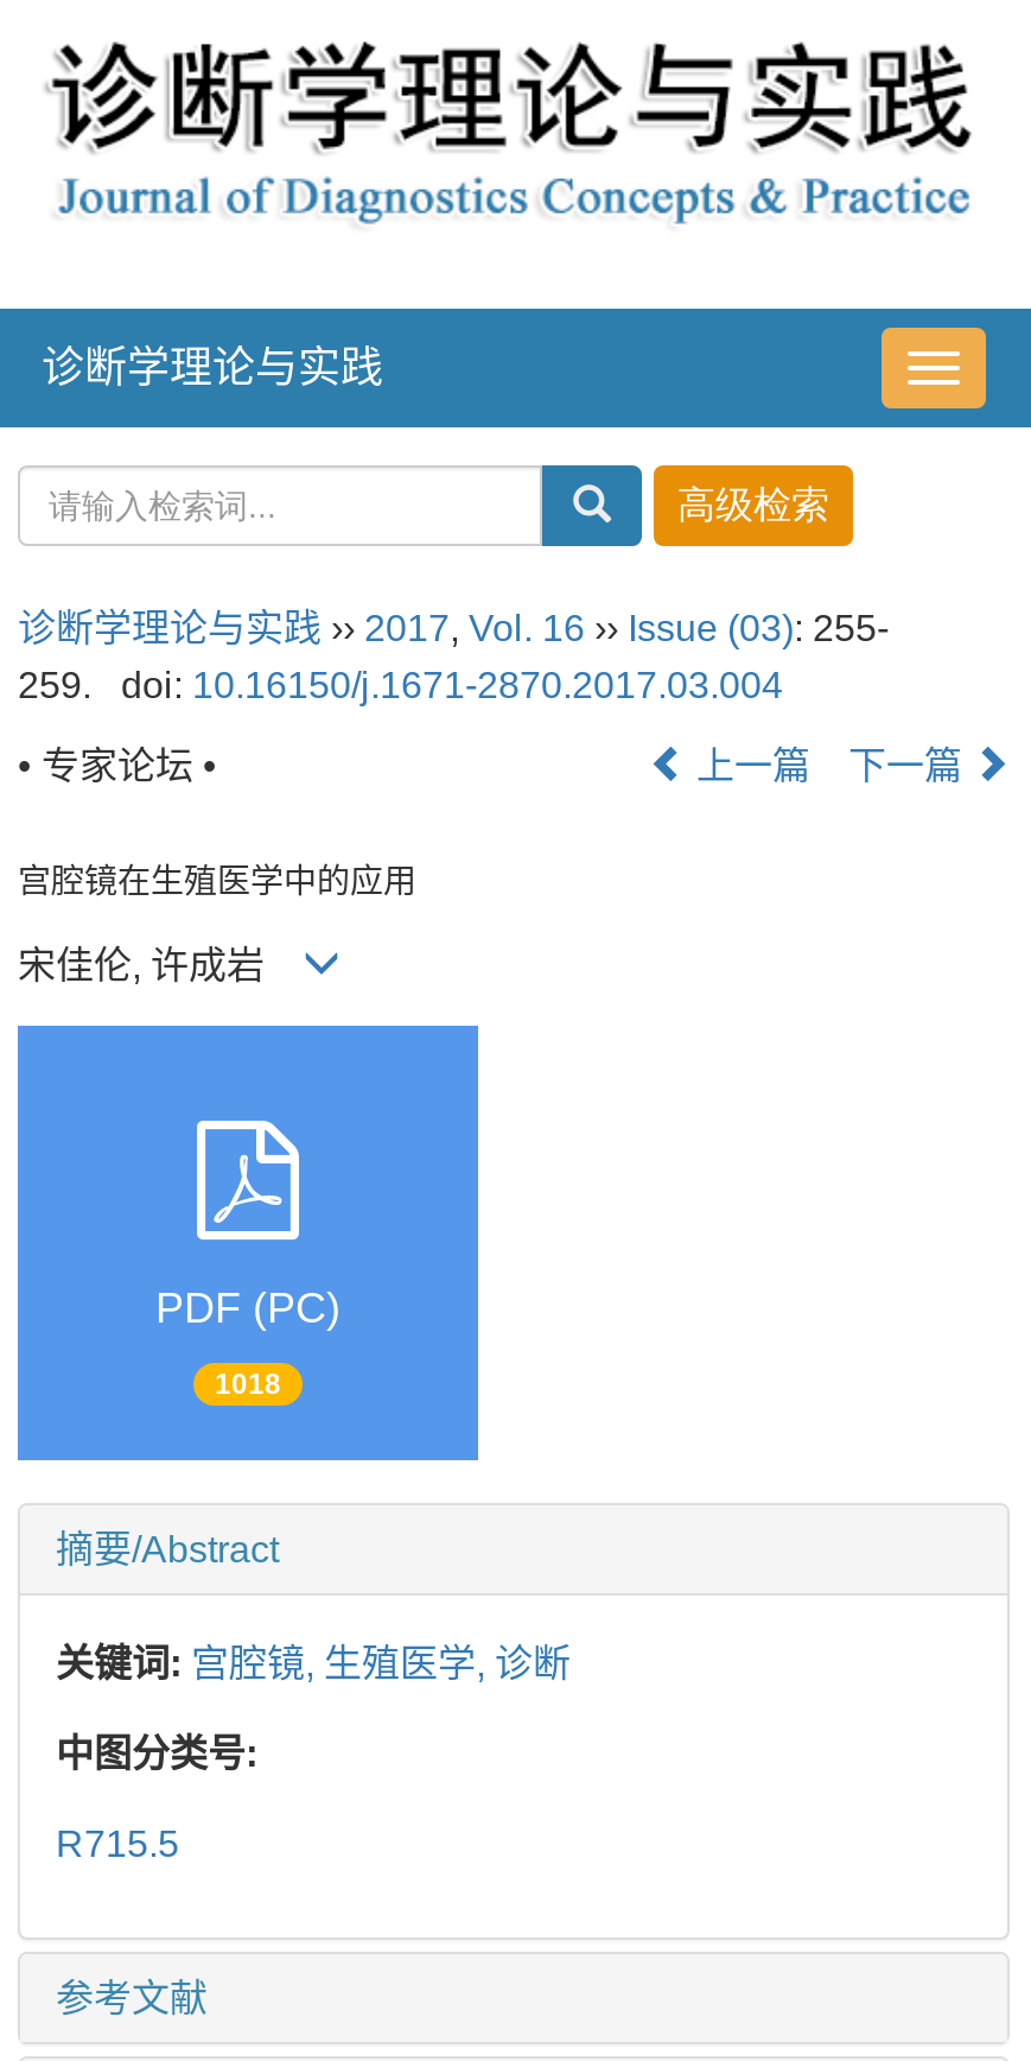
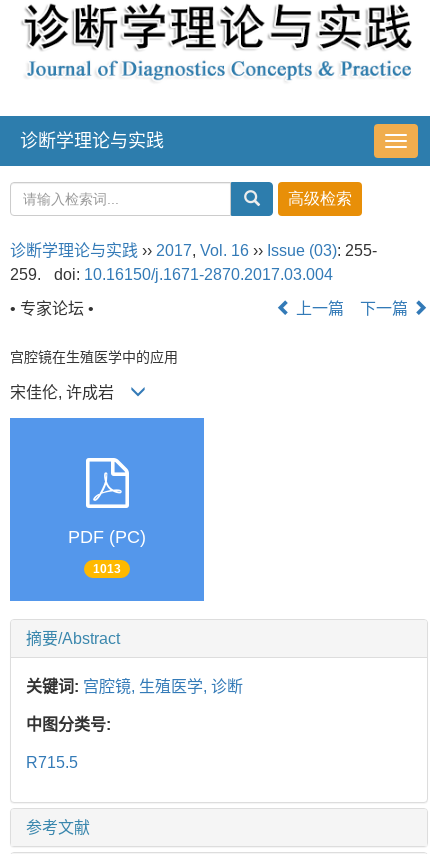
- 1018
+ 1013
